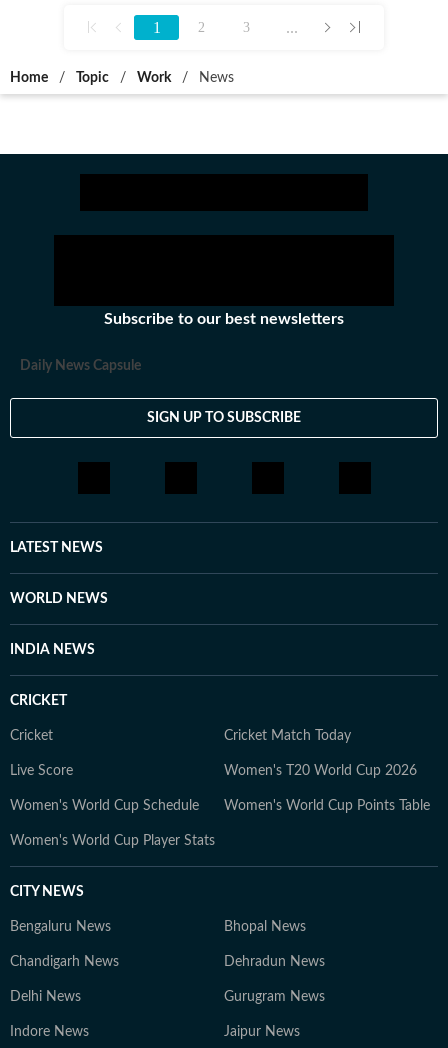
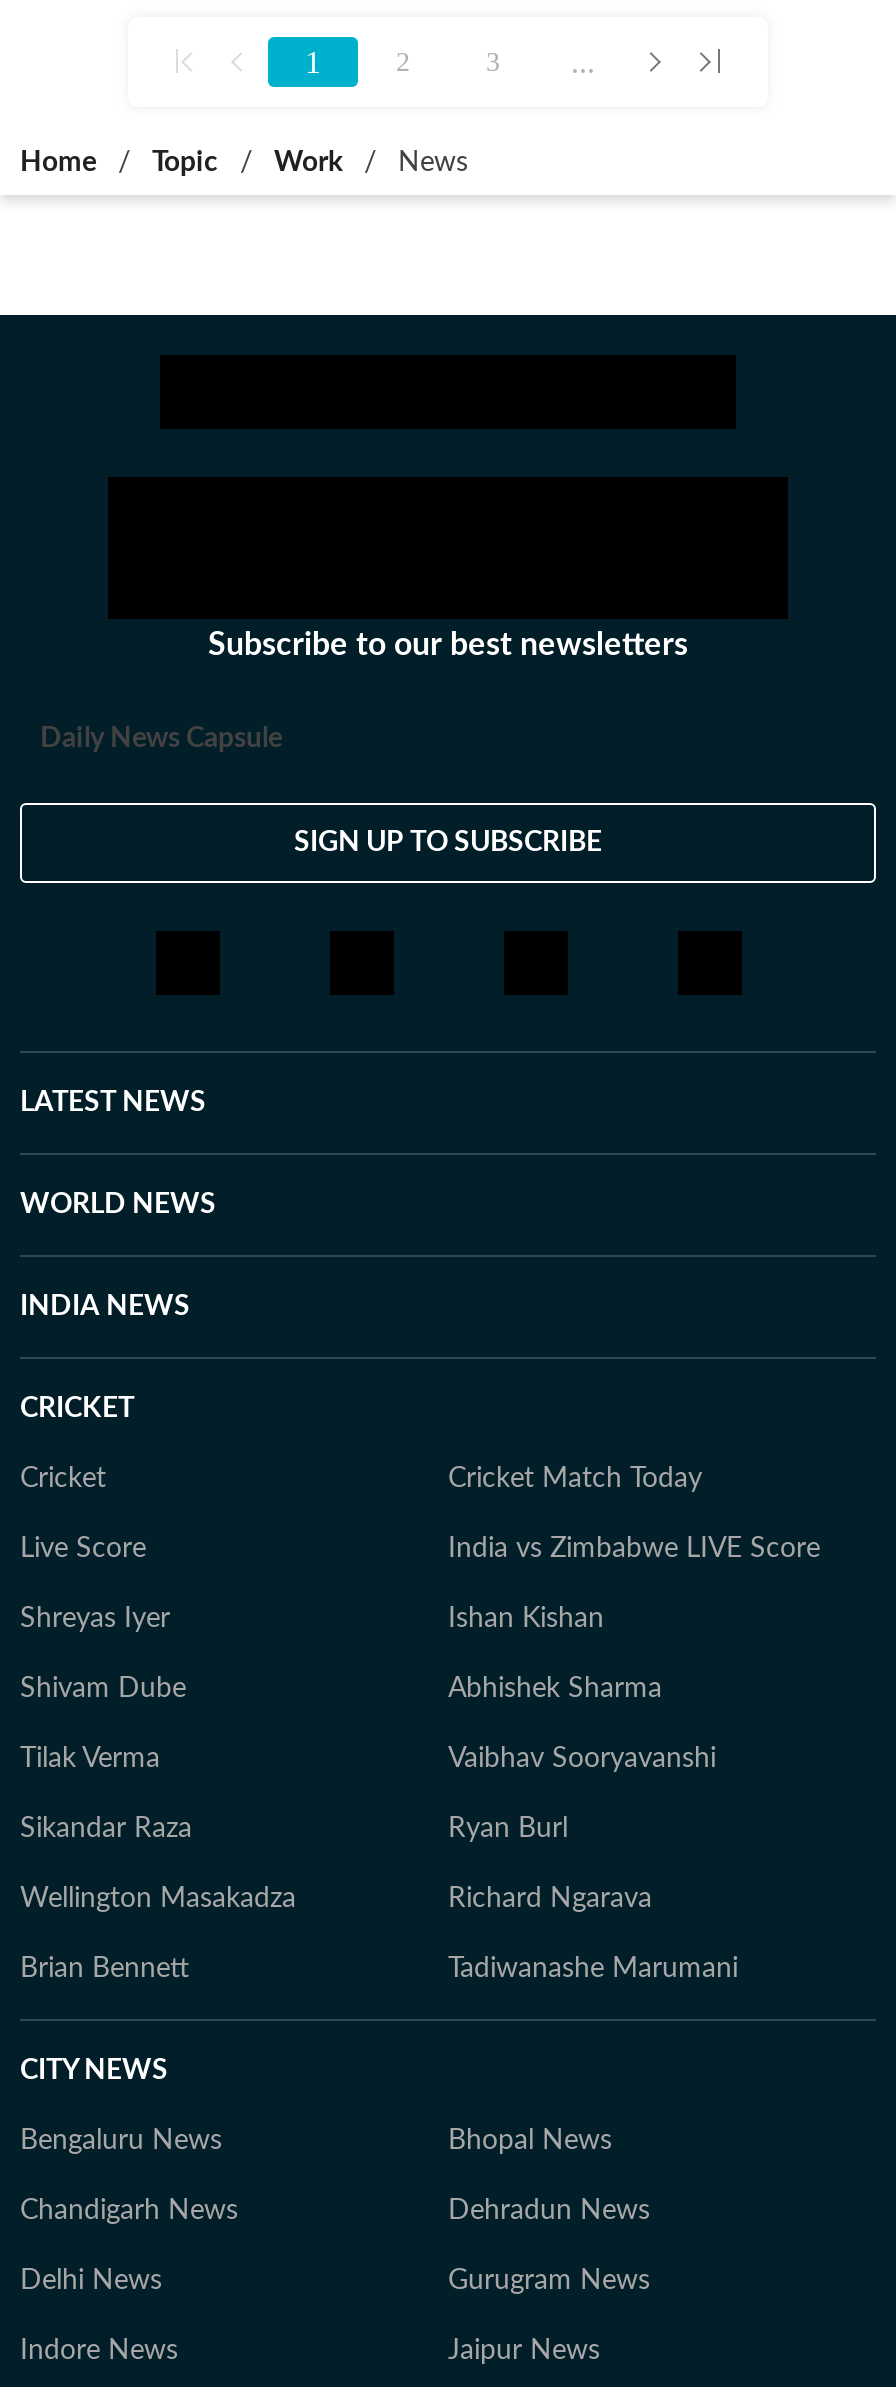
- Women's T20 World Cup 2026
- Women's World Cup Schedule
- Women's World Cup Points Table
- Women's World Cup Player Stats
+ India vs Zimbabwe LIVE Score
+ Shreyas Iyer
+ Ishan Kishan
+ Shivam Dube
+ Abhishek Sharma
+ Tilak Verma
+ Vaibhav Sooryavanshi
+ Sikandar Raza
+ Ryan Burl
+ Wellington Masakadza
+ Richard Ngarava
+ Brian Bennett
+ Tadiwanashe Marumani
